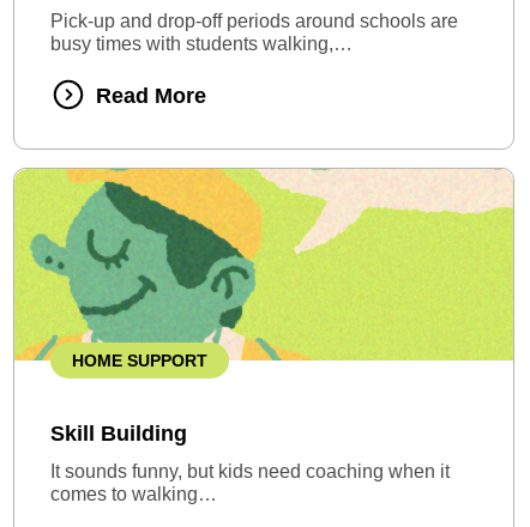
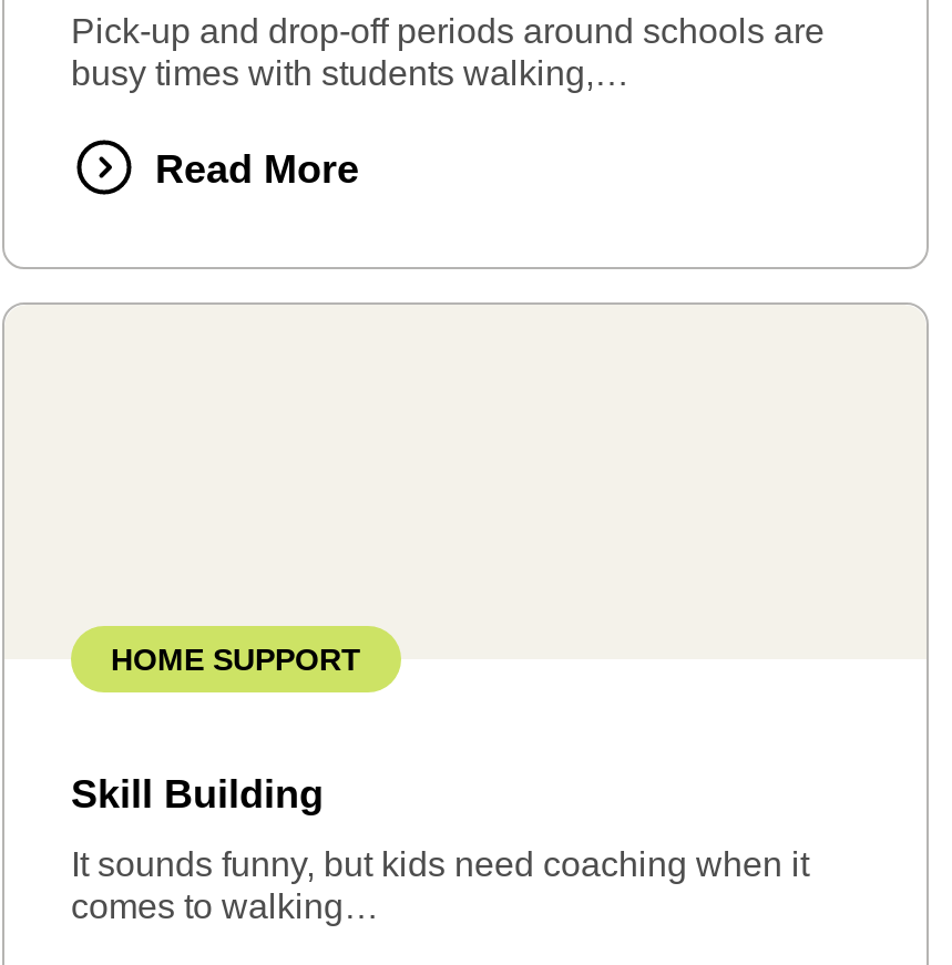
- [image]
